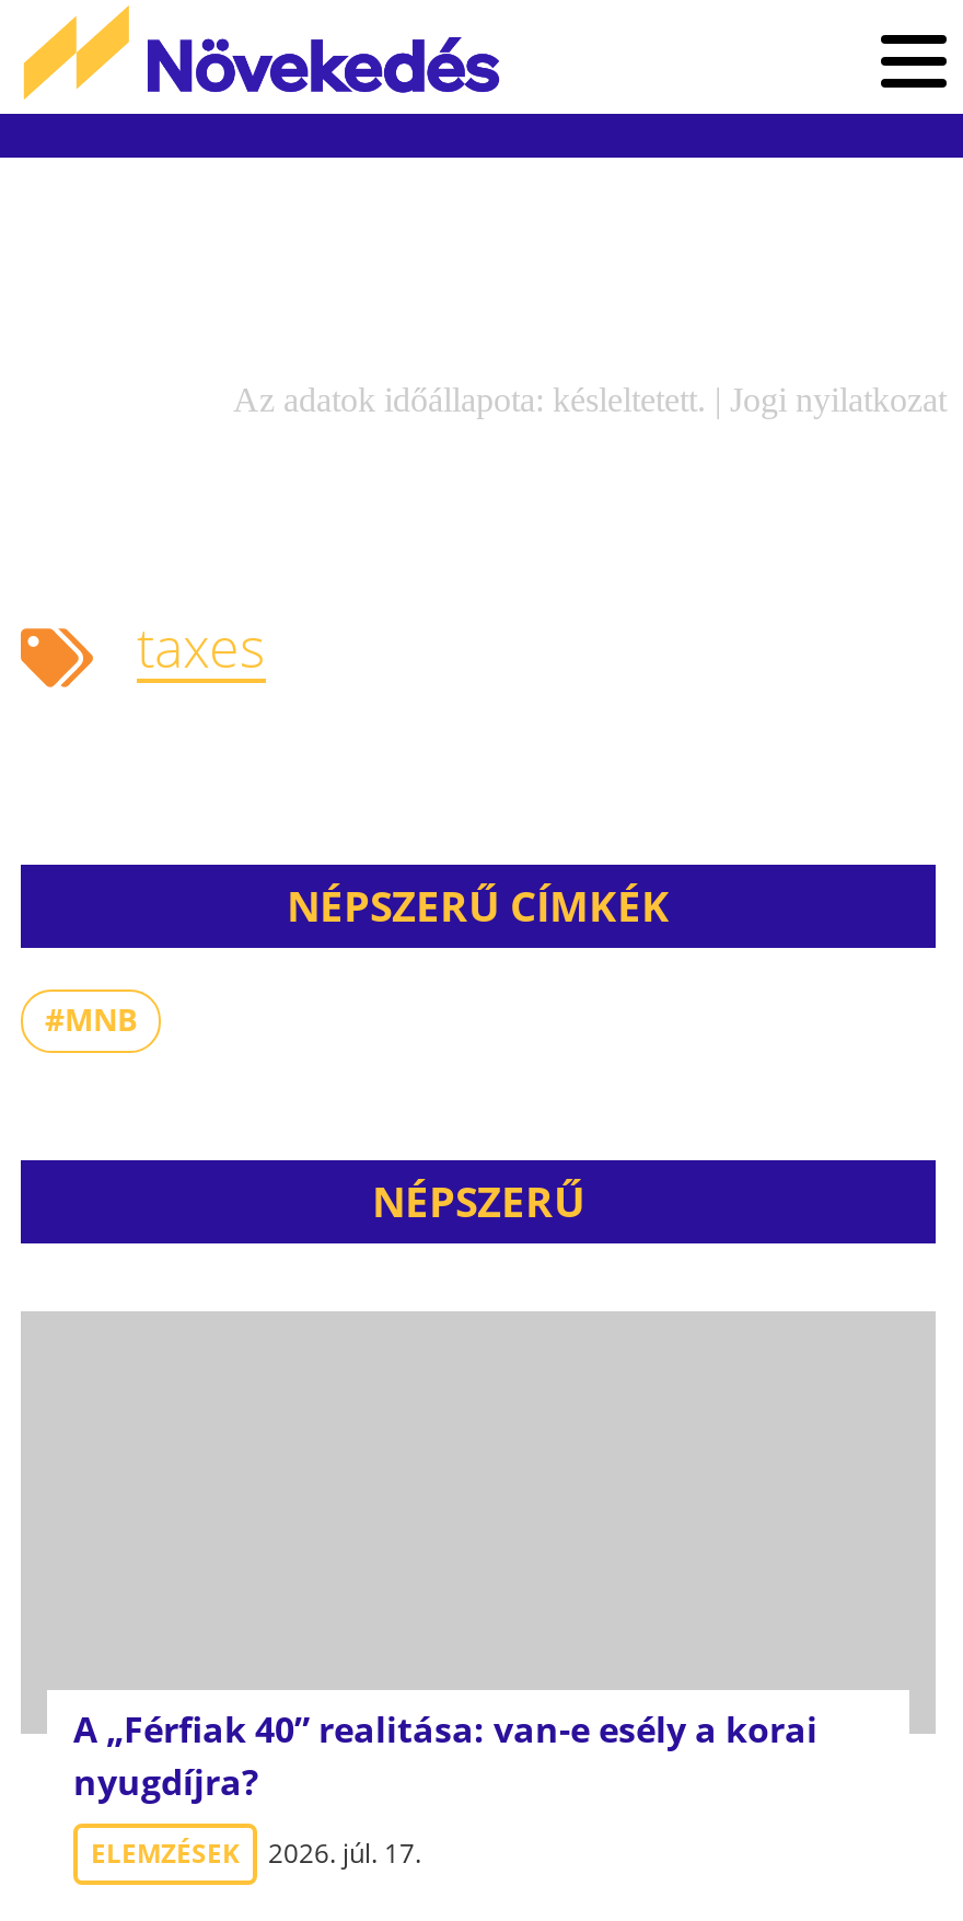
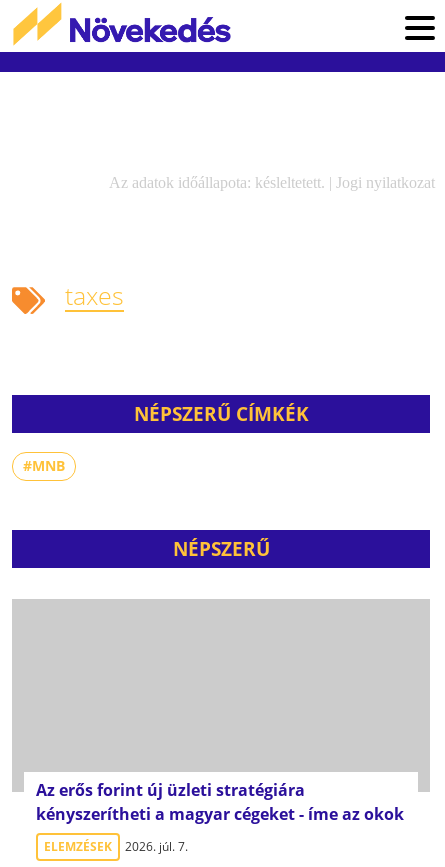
- A „Férfiak 40” realitása: van-e esély a korai
- nyugdíjra?
+ Az erős forint új üzleti stratégiára
+ kényszerítheti a magyar cégeket - íme az okok

- ELEMZÉSEK 2026. júl. 17.
+ ELEMZÉSEK 2026. júl. 7.
